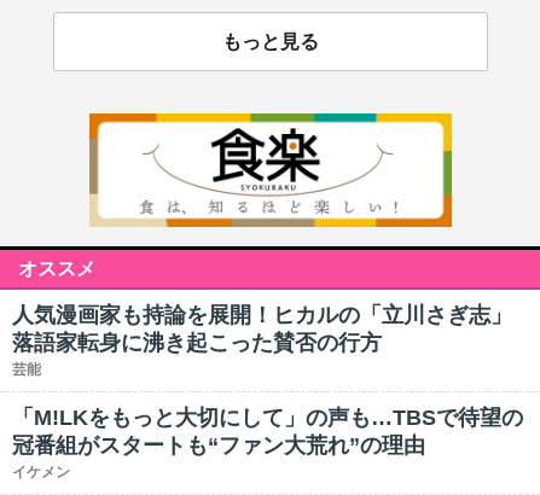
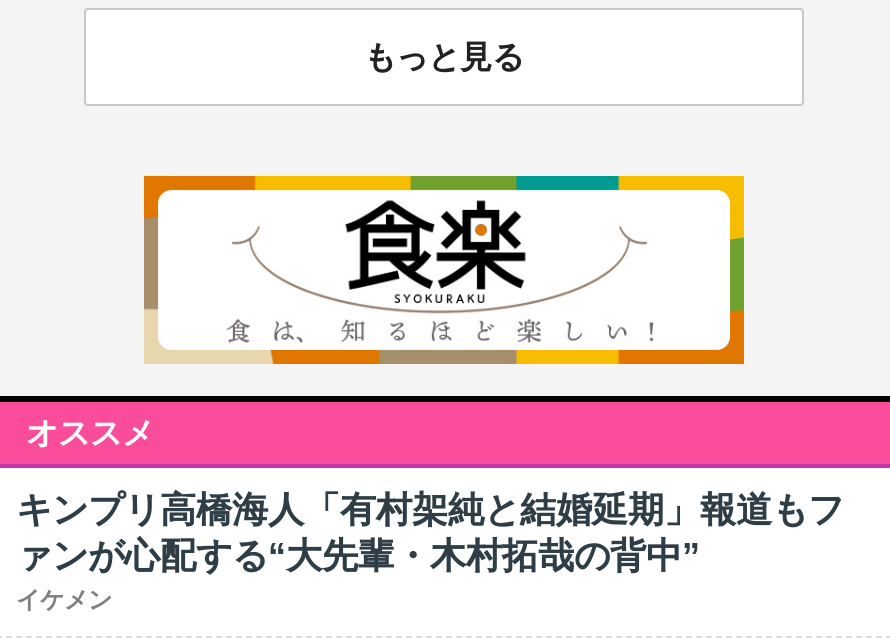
- 人気漫画家も持論を展開！ヒカルの「立川さぎ志」
- 落語家転身に沸き起こった賛否の行方
- 芸能
- 「M!LKをもっと大切にして」の声も…TBSで待望の
- 冠番組がスタートも“ファン大荒れ”の理由
+ キンプリ高橋海人「有村架純と結婚延期」報道もフ
+ ァンが心配する“大先輩・木村拓哉の背中”
